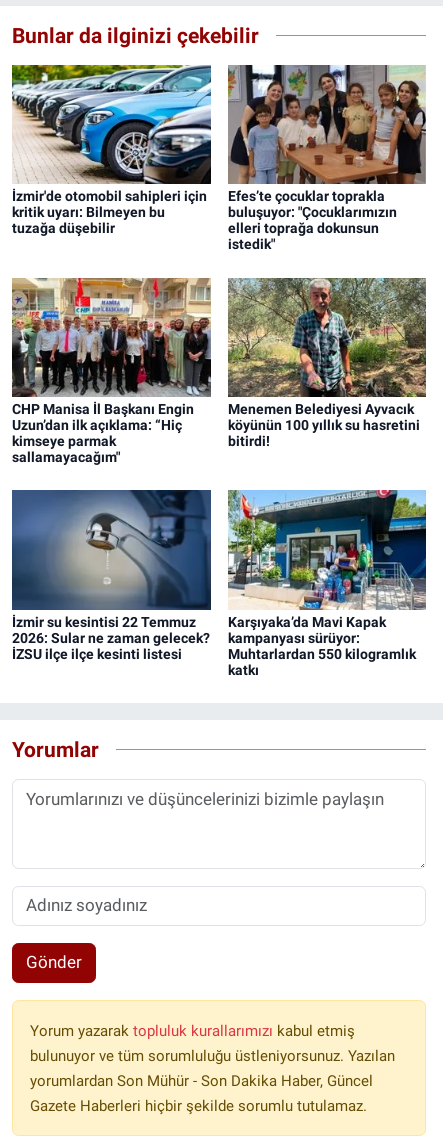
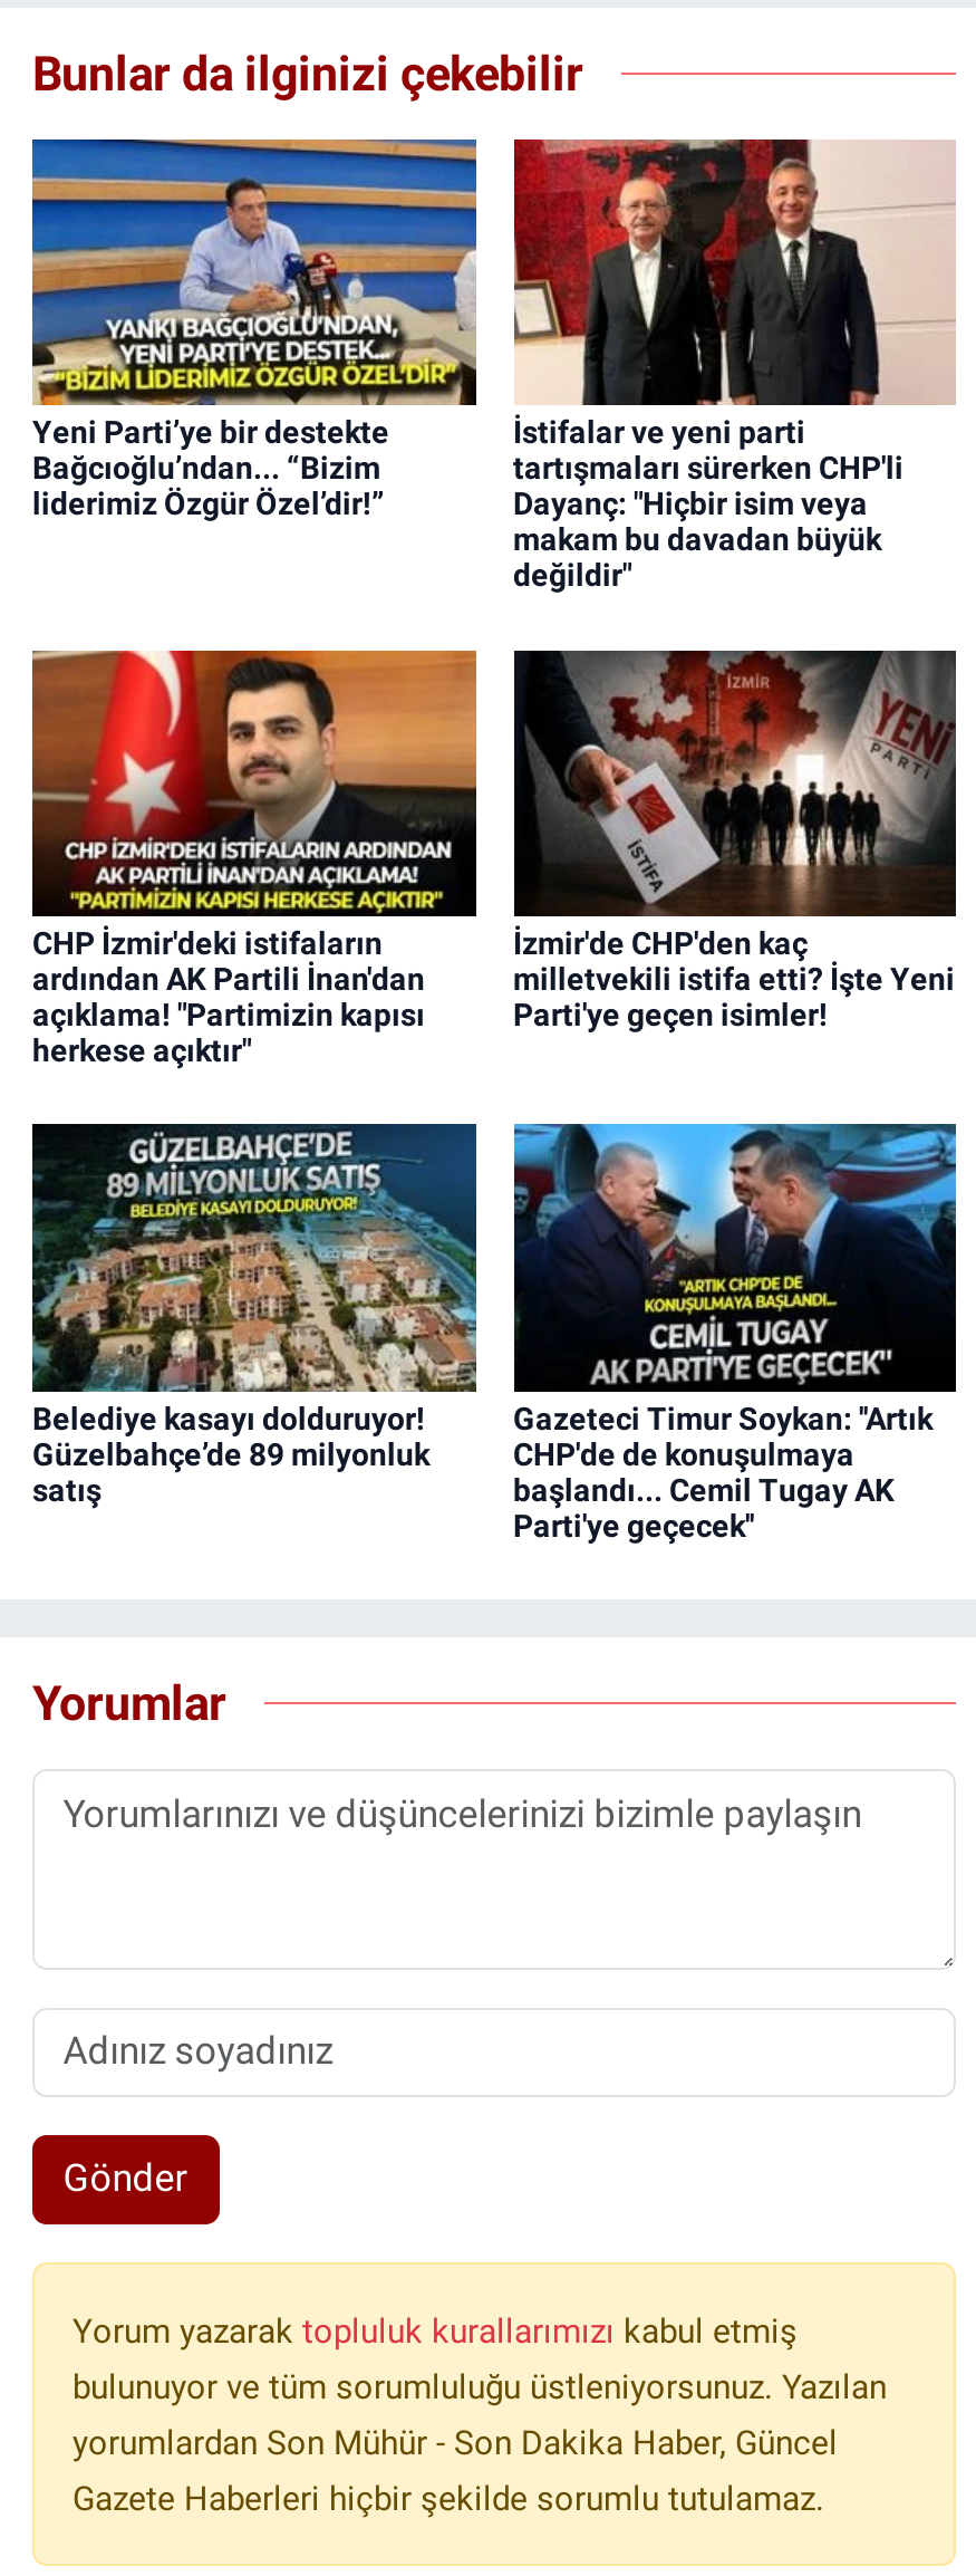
- [image]
- İzmir'de otomobil sahipleri için
- kritik uyarı: Bilmeyen bu
- tuzağa düşebilir
+ [image]
+ Yeni Parti’ye bir destekte
+ Bağcıoğlu’ndan... “Bizim
+ liderimiz Özgür Özel’dir!”

- [image]
- Efes’te çocuklar toprakla
- buluşuyor: "Çocuklarımızın
- elleri toprağa dokunsun
- istedik"
+ [image]
+ İstifalar ve yeni parti
+ tartışmaları sürerken CHP'li
+ Dayanç: "Hiçbir isim veya
+ makam bu davadan büyük
+ değildir"

- [image]
- CHP Manisa İl Başkanı Engin
- Uzun’dan ilk açıklama: “Hiç
- kimseye parmak
- sallamayacağım"
+ [image]
+ CHP İzmir'deki istifaların
+ ardından AK Partili İnan'dan
+ açıklama! "Partimizin kapısı
+ herkese açıktır"

- [image]
- Menemen Belediyesi Ayvacık
- köyünün 100 yıllık su hasretini
- bitirdi!
+ [image]
+ İzmir'de CHP'den kaç
+ milletvekili istifa etti? İşte Yeni
+ Parti'ye geçen isimler!

- [image]
- İzmir su kesintisi 22 Temmuz
- 2026: Sular ne zaman gelecek?
- İZSU ilçe ilçe kesinti listesi
+ [image]
+ Belediye kasayı dolduruyor!
+ Güzelbahçe’de 89 milyonluk
+ satış

- [image]
- Karşıyaka’da Mavi Kapak
- kampanyası sürüyor:
- Muhtarlardan 550 kilogramlık
- katkı
+ [image]
+ Gazeteci Timur Soykan: ''Artık
+ CHP'de de konuşulmaya
+ başlandı... Cemil Tugay AK
+ Parti'ye geçecek''
